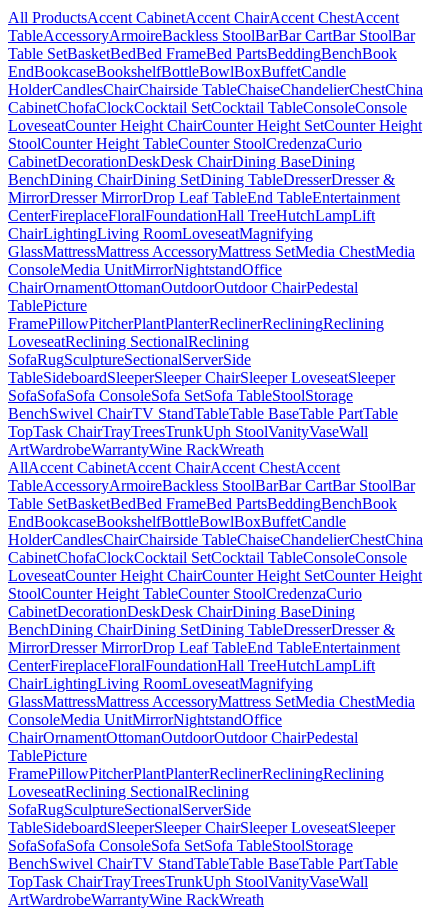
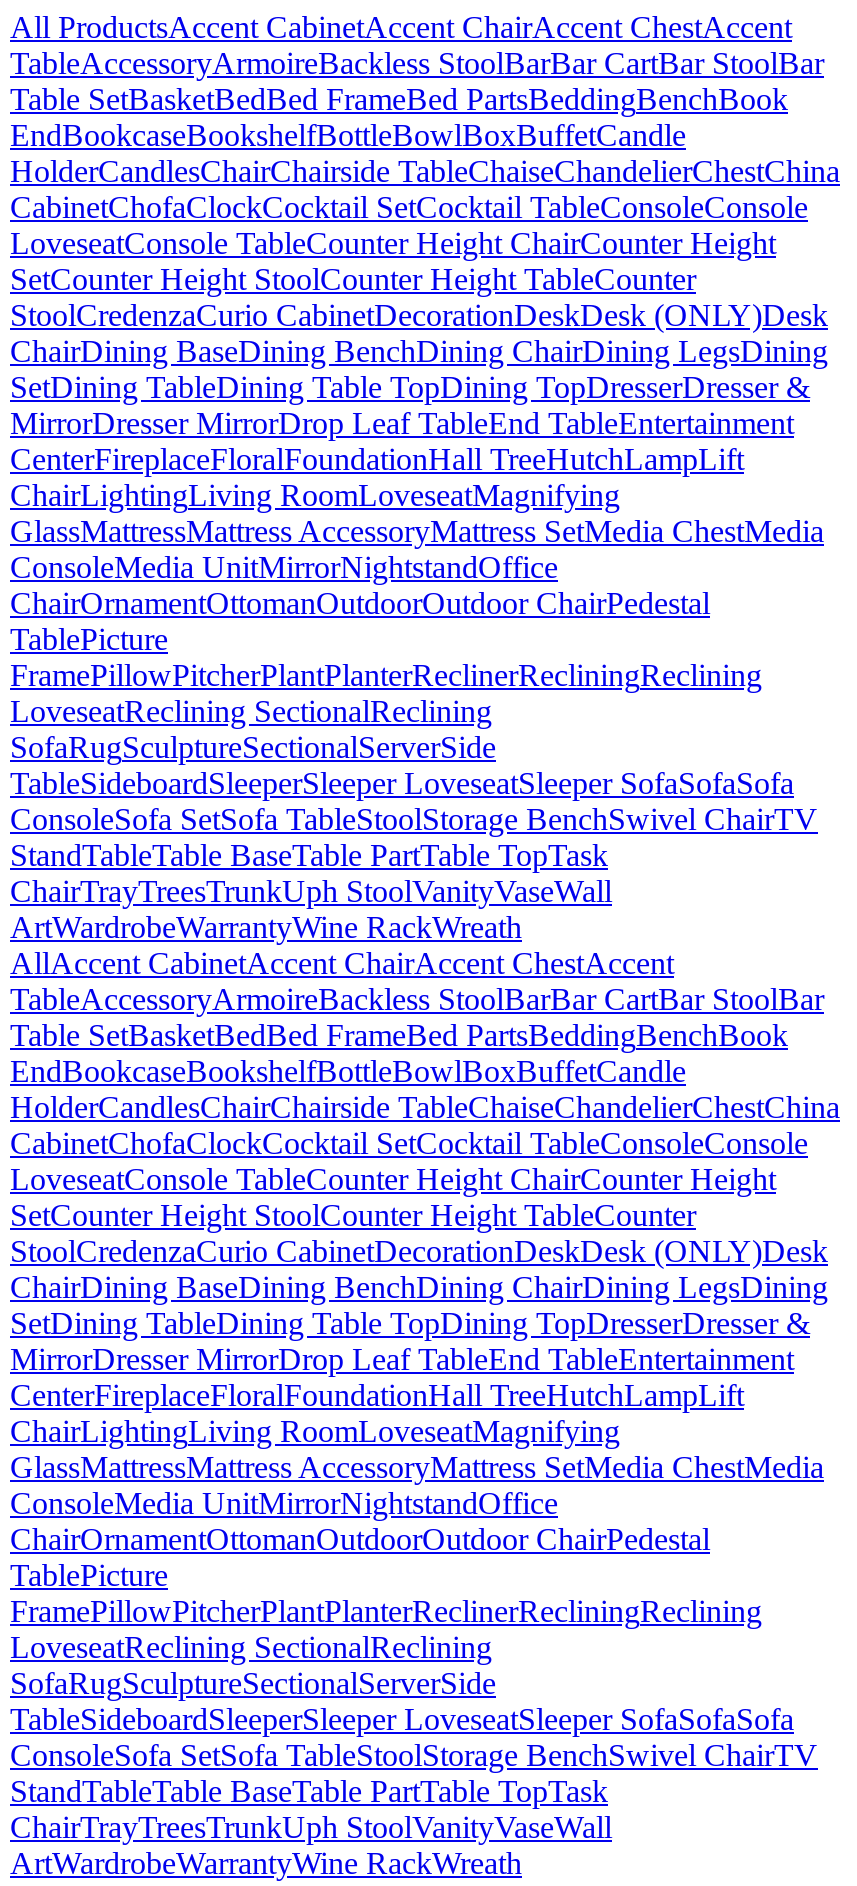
- LoveseatCounter Height ChairCounter Height SetCounter Height
- StoolCounter Height TableCounter StoolCredenzaCurio
- CabinetDecorationDeskDesk ChairDining BaseDining
- BenchDining ChairDining SetDining TableDresserDresser &
+ LoveseatConsole TableCounter Height ChairCounter Height
+ SetCounter Height StoolCounter Height TableCounter
+ StoolCredenzaCurio CabinetDecorationDeskDesk (ONLY)Desk
+ ChairDining BaseDining BenchDining ChairDining LegsDining
+ SetDining TableDining Table TopDining TopDresserDresser &

- TableSideboardSleeperSleeper ChairSleeper LoveseatSleeper
- SofaSofaSofa ConsoleSofa SetSofa TableStoolStorage
- BenchSwivel ChairTV StandTableTable BaseTable PartTable
- TopTask ChairTrayTreesTrunk Uph StoolVanityVaseWall
+ TableSideboardSleeperSleeper LoveseatSleeper SofaSofaSofa
+ ConsoleSofa SetSofa TableStoolStorage BenchSwivel ChairTV
+ StandTableTable BaseTable PartTable TopTask
+ ChairTrayTreesTrunkUph StoolVanityVaseWall

- LoveseatCounter Height ChairCounter Height SetCounter Height
- StoolCounter Height TableCounter StoolCredenzaCurio
- CabinetDecorationDeskDesk ChairDining BaseDining
- BenchDining ChairDining SetDining TableDresserDresser &
+ LoveseatConsole TableCounter Height ChairCounter Height
+ SetCounter Height StoolCounter Height TableCounter
+ StoolCredenzaCurio CabinetDecorationDeskDesk (ONLY)Desk
+ ChairDining BaseDining BenchDining ChairDining LegsDining
+ SetDining TableDining Table TopDining TopDresserDresser &

- TableSideboardSleeperSleeper ChairSleeper LoveseatSleeper
- SofaSofaSofa ConsoleSofa SetSofa TableStoolStorage
- BenchSwivel ChairTV StandTableTable BaseTable PartTable
- TopTask ChairTrayTreesTrunk Uph StoolVanityVaseWall
+ TableSideboardSleeperSleeper LoveseatSleeper SofaSofaSofa
+ ConsoleSofa SetSofa TableStoolStorage BenchSwivel ChairTV
+ StandTableTable BaseTable PartTable TopTask
+ ChairTrayTreesTrunkUph StoolVanityVaseWall
